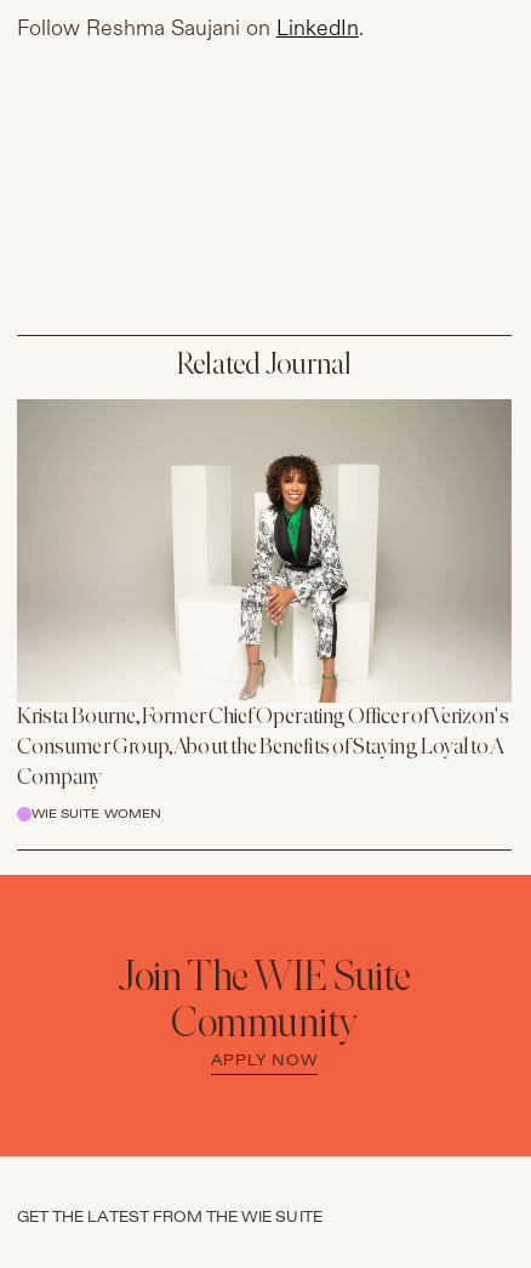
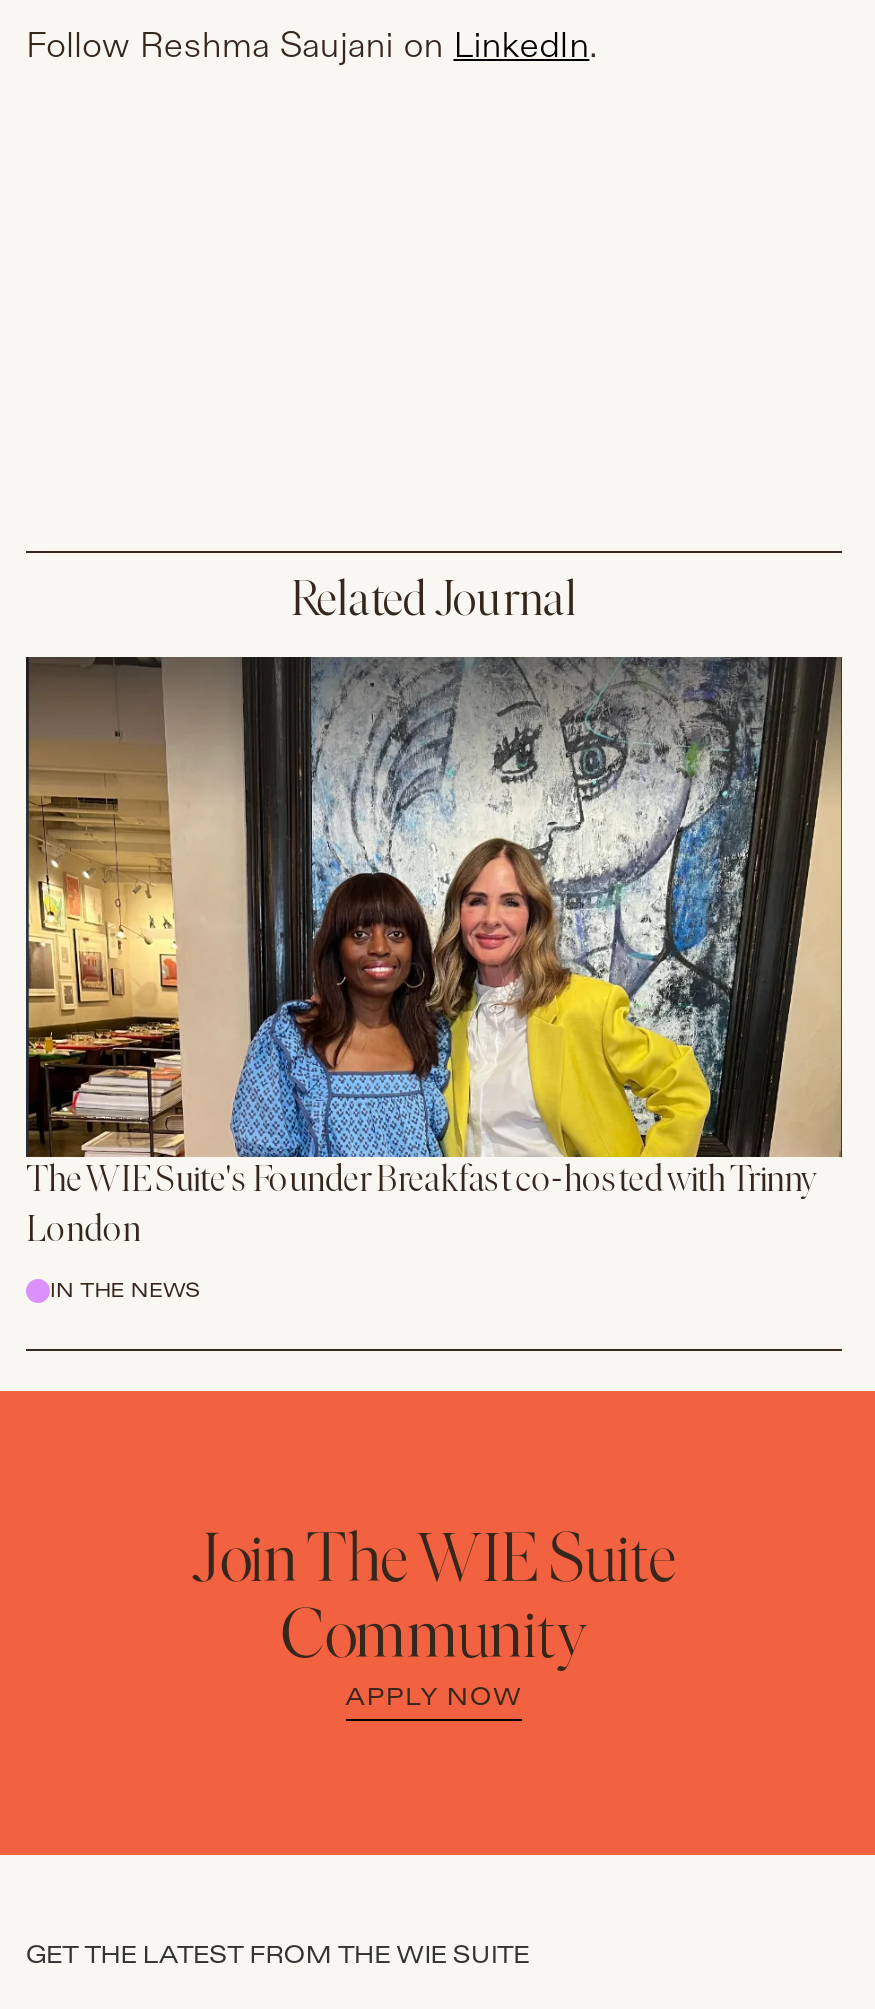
- [image]
- Krista Bourne, Former Chief Operating Officer of Verizon's
- Consumer Group, About the Benefits of Staying Loyal to A
- Company
+ [image]
+ The WIE Suite's Founder Breakfast co-hosted with Trinny
+ London

- WIE SUITE WOMEN
+ IN THE NEWS
